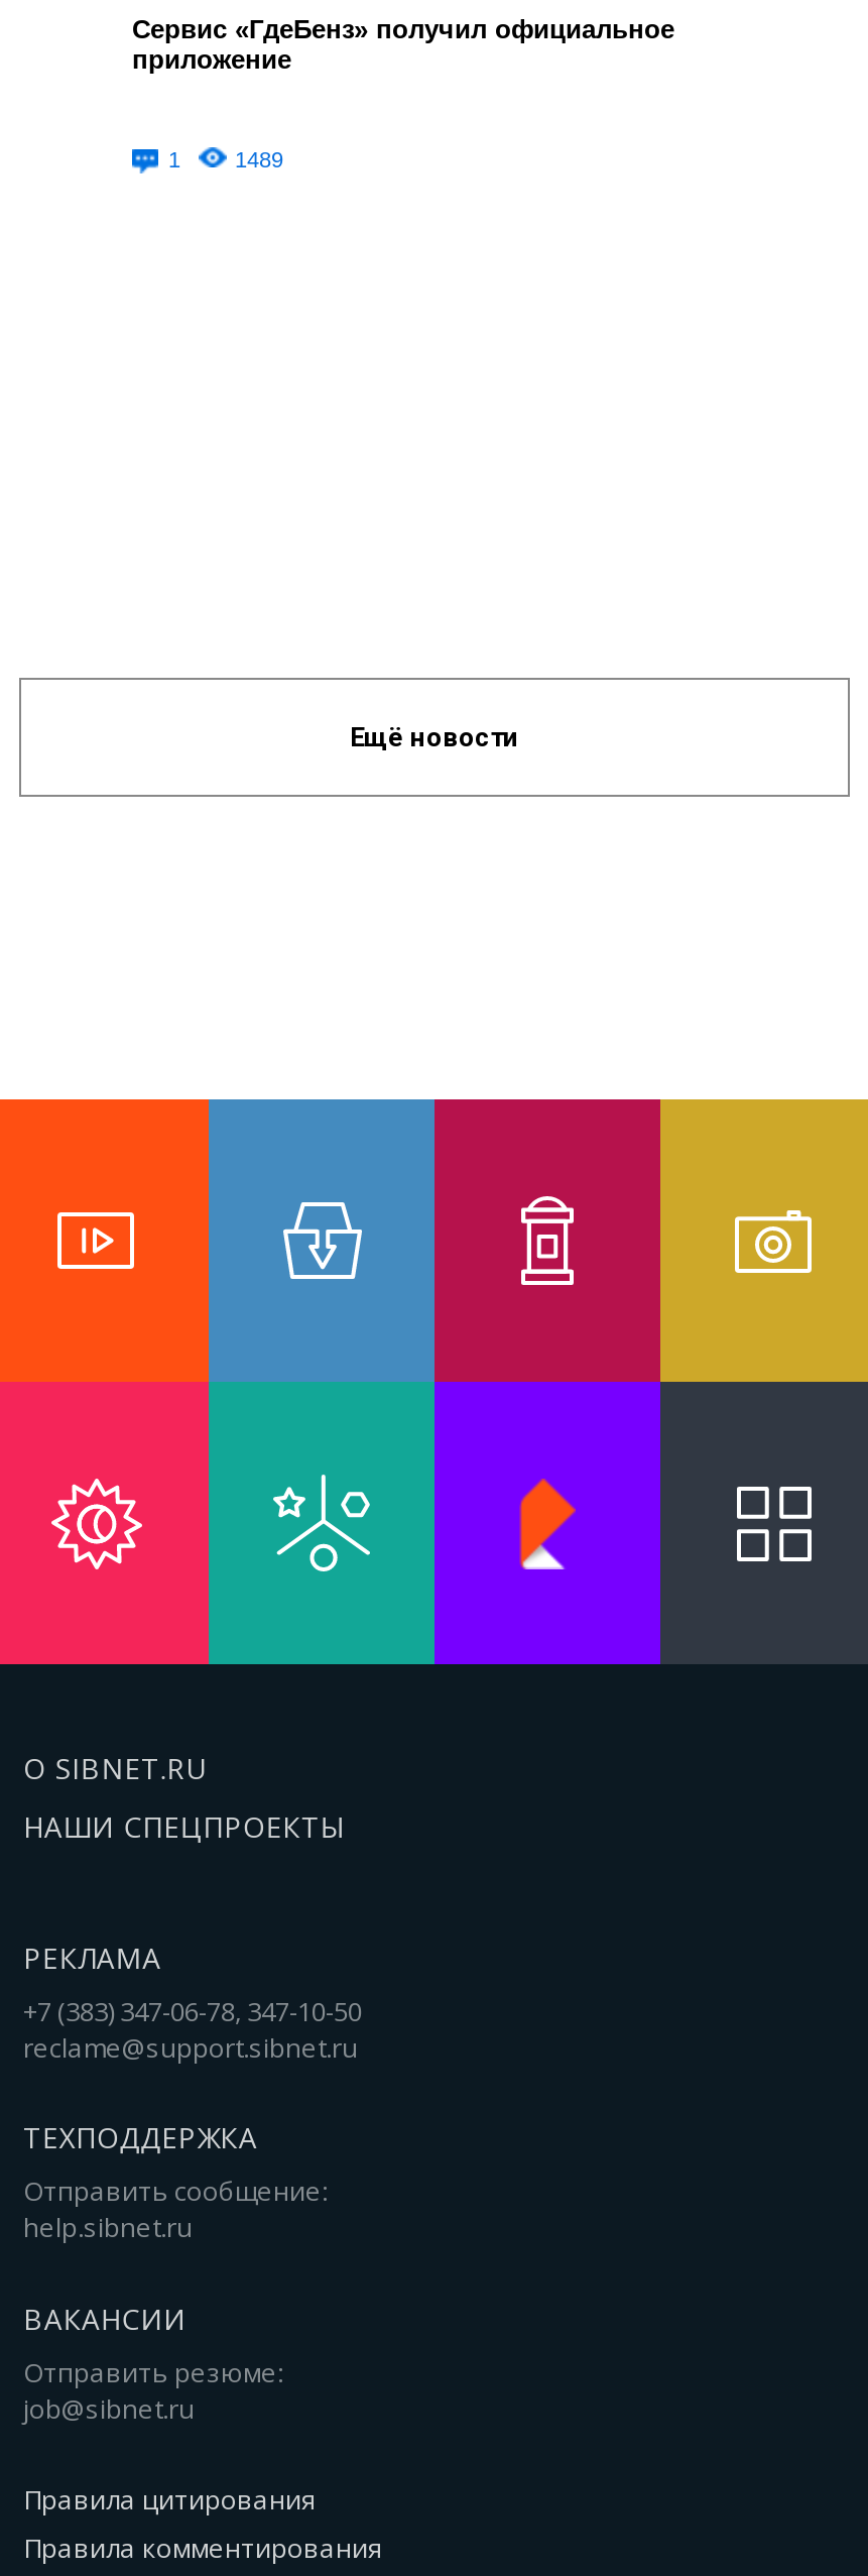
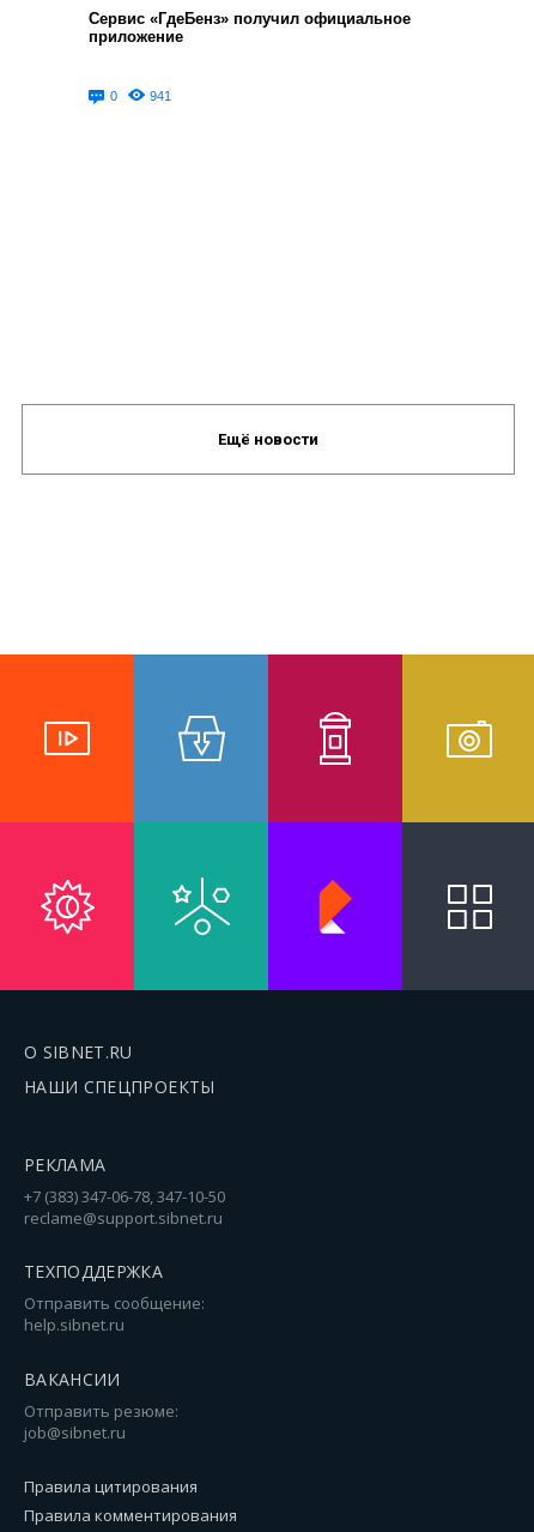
- 1
+ 0

- 1489
+ 941
